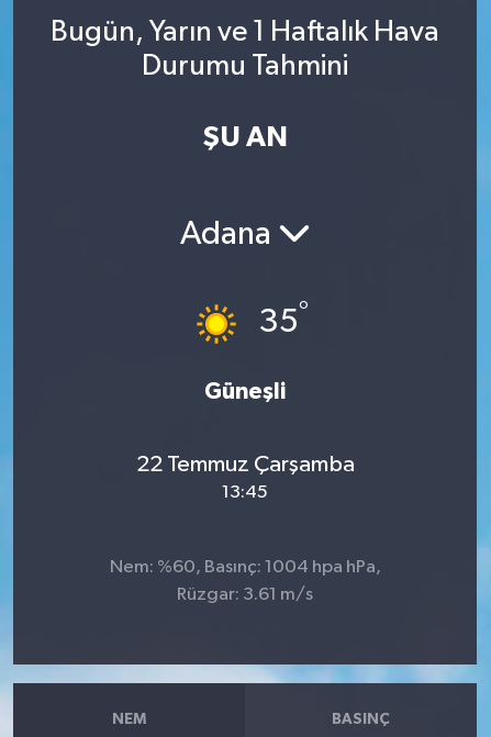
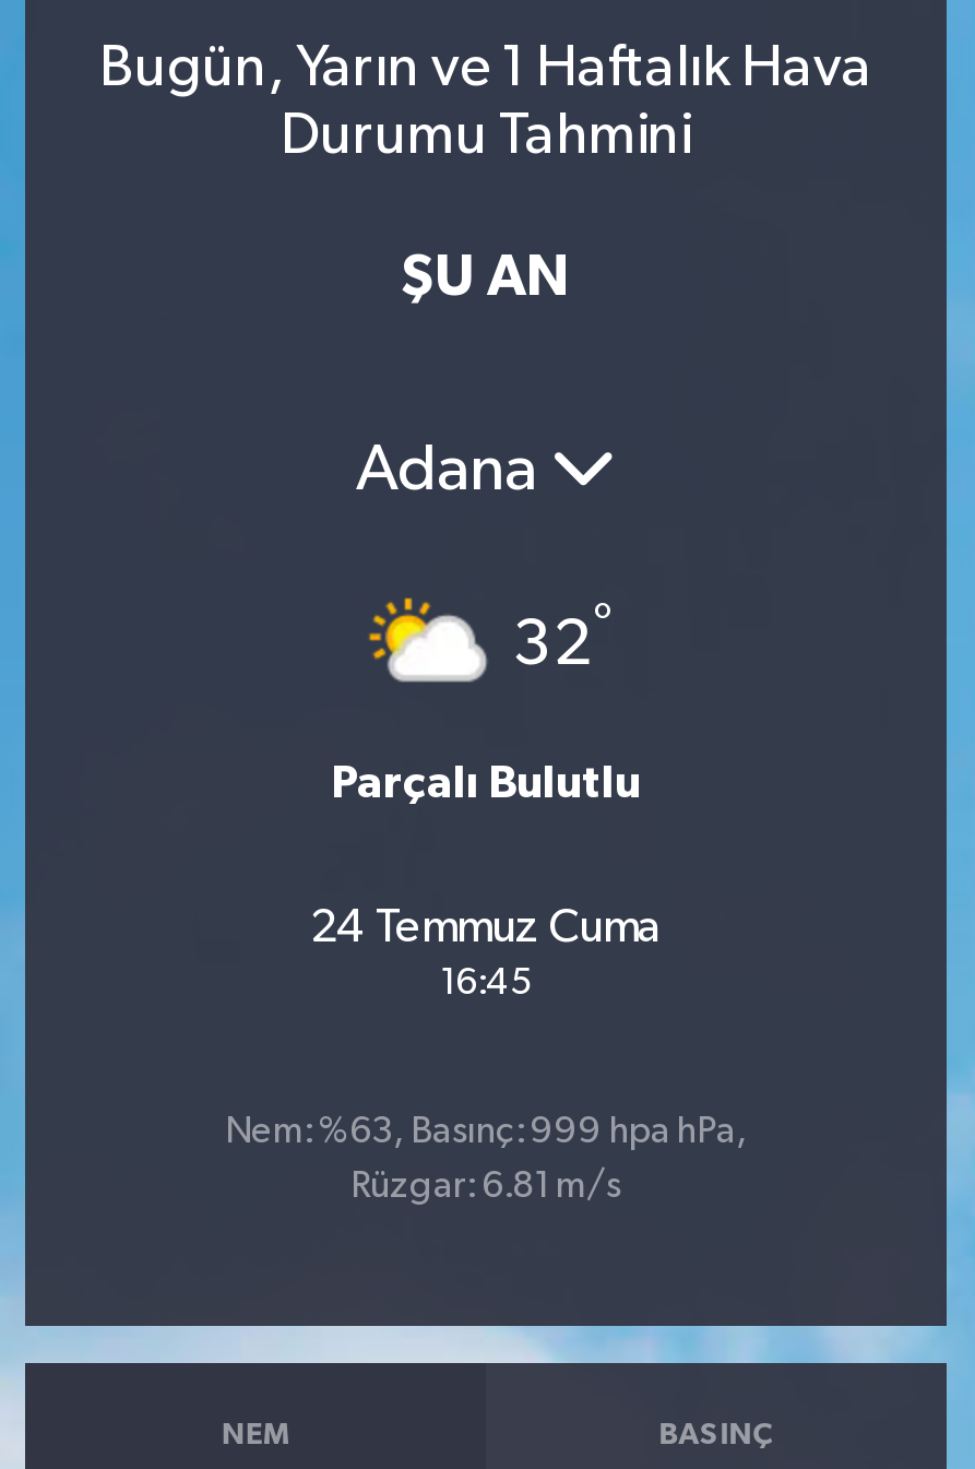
- [image]
- 35°
+ [image]
+ 32°

- Güneşli
+ Parçalı Bulutlu

- 22 Temmuz Çarşamba
- 13:45
+ 24 Temmuz Cuma
+ 16:45

- Nem: %60, Basınç: 1004 hpa hPa,
+ Nem: %63, Basınç: 999 hpa hPa,

- Rüzgar: 3.61 m/s
+ Rüzgar: 6.81 m/s
